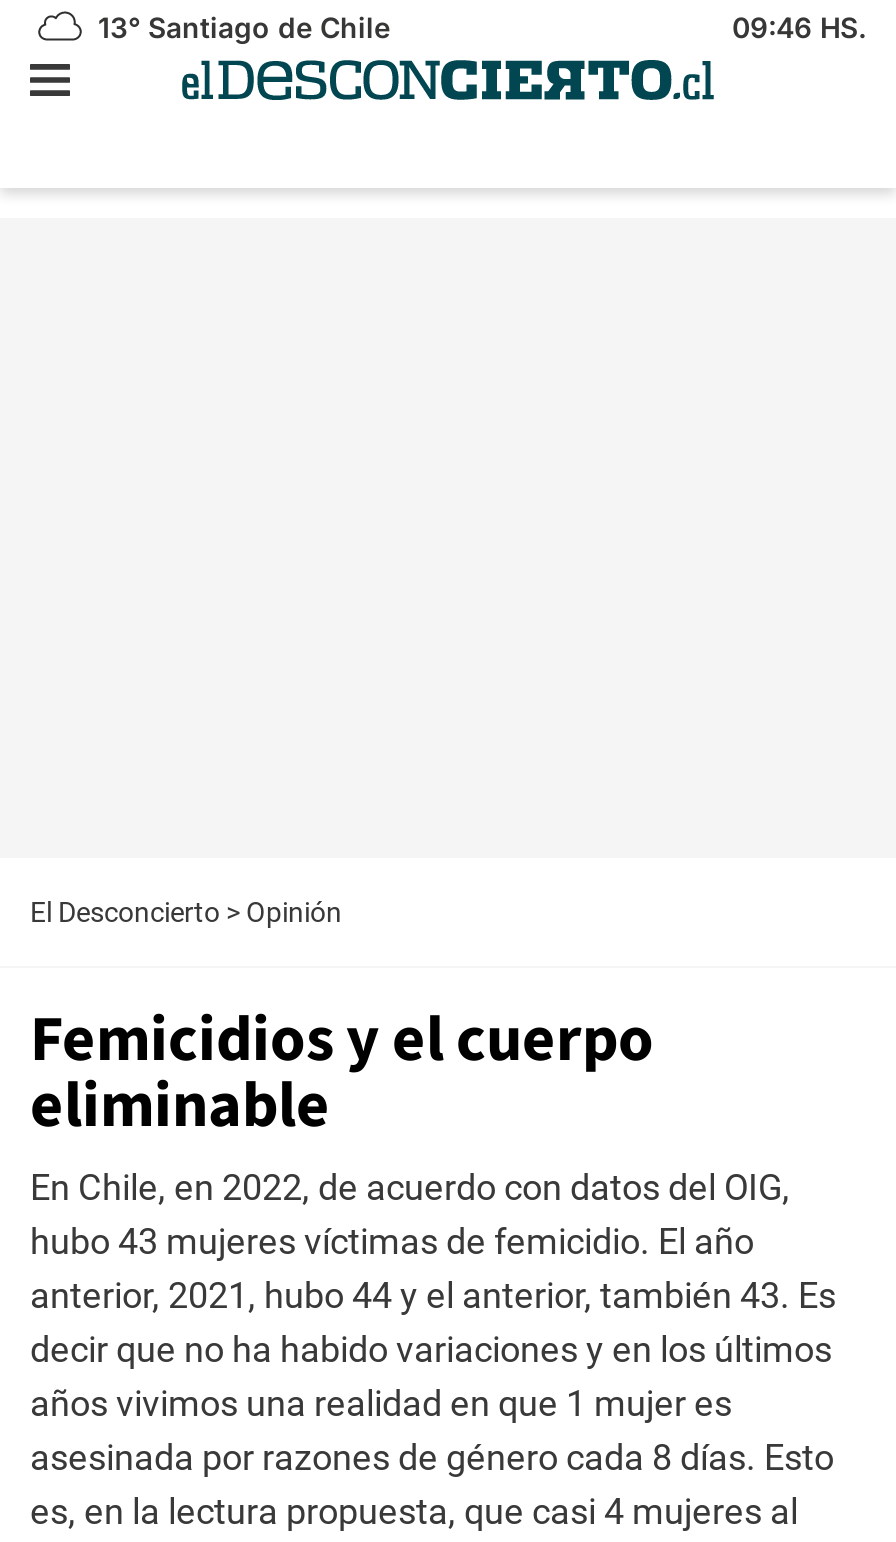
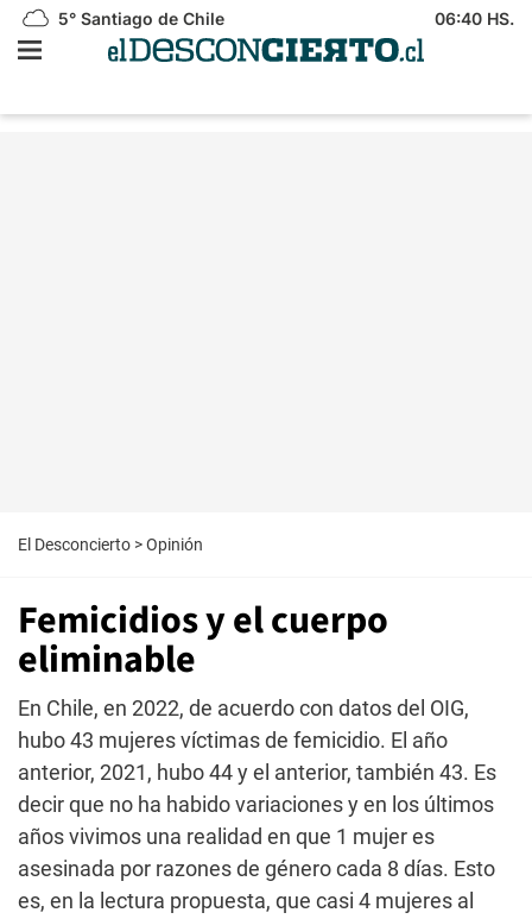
- 13° Santiago de Chile
+ 5° Santiago de Chile

- 09:46 HS.
+ 06:40 HS.
